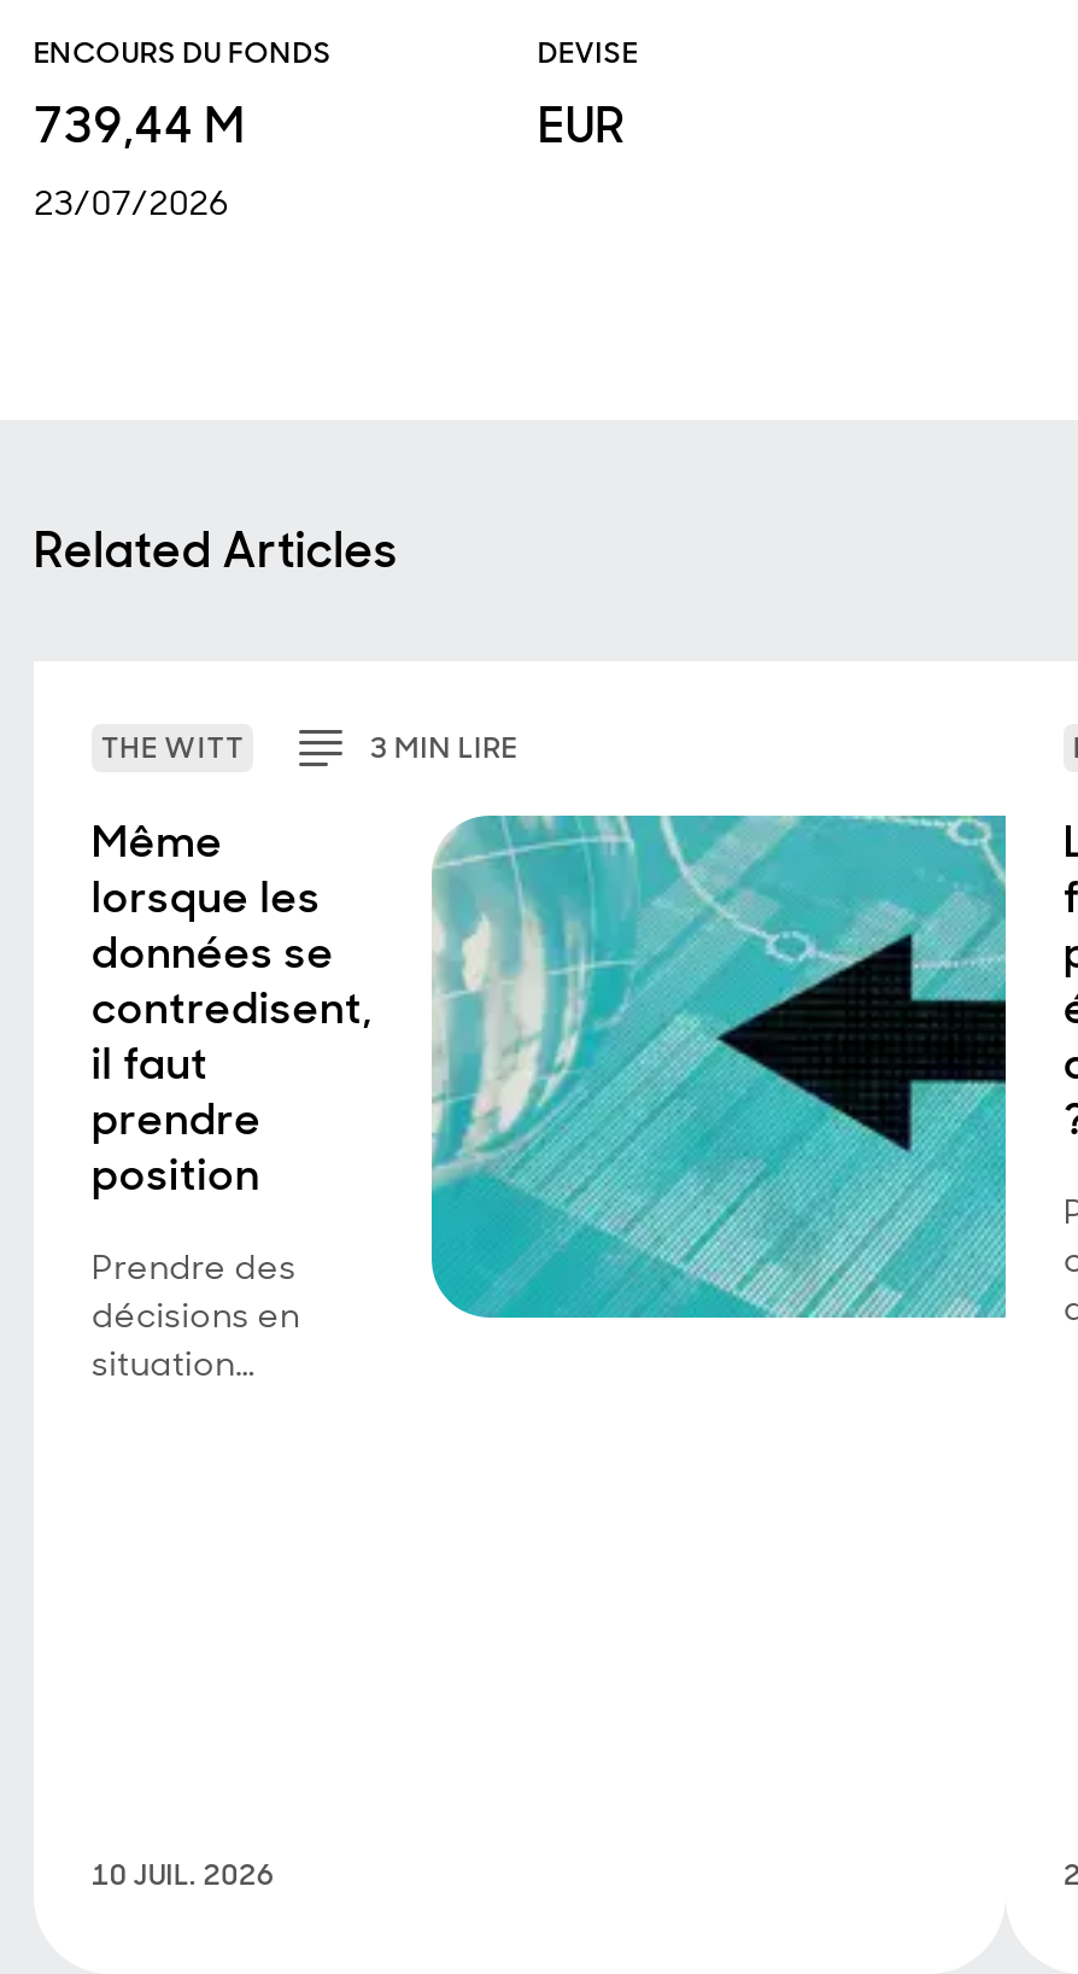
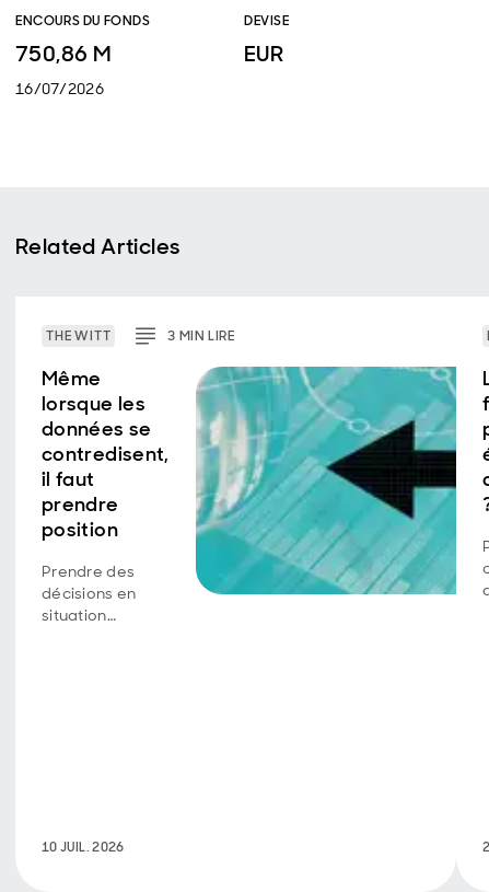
- 739,44 M
+ 750,86 M

- 23/07/2026
+ 16/07/2026
